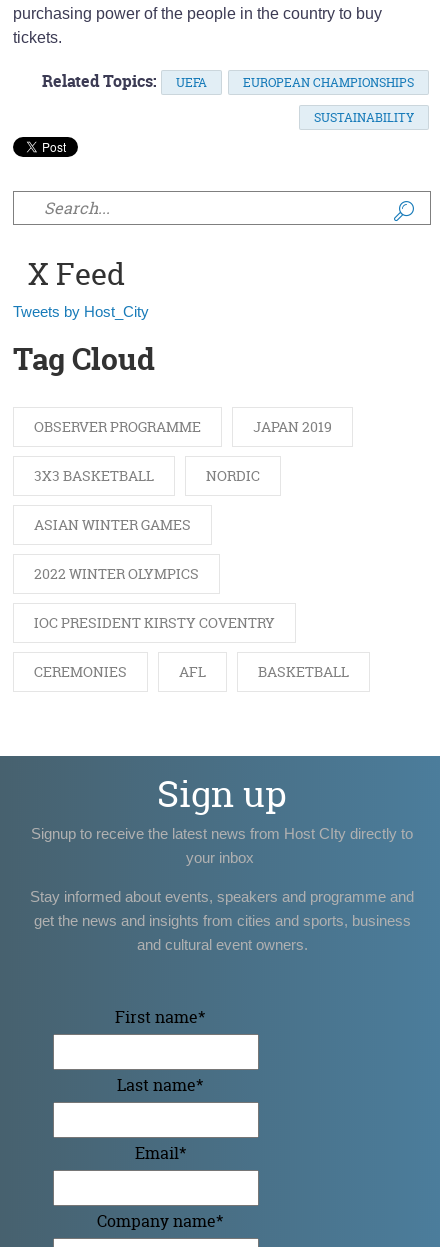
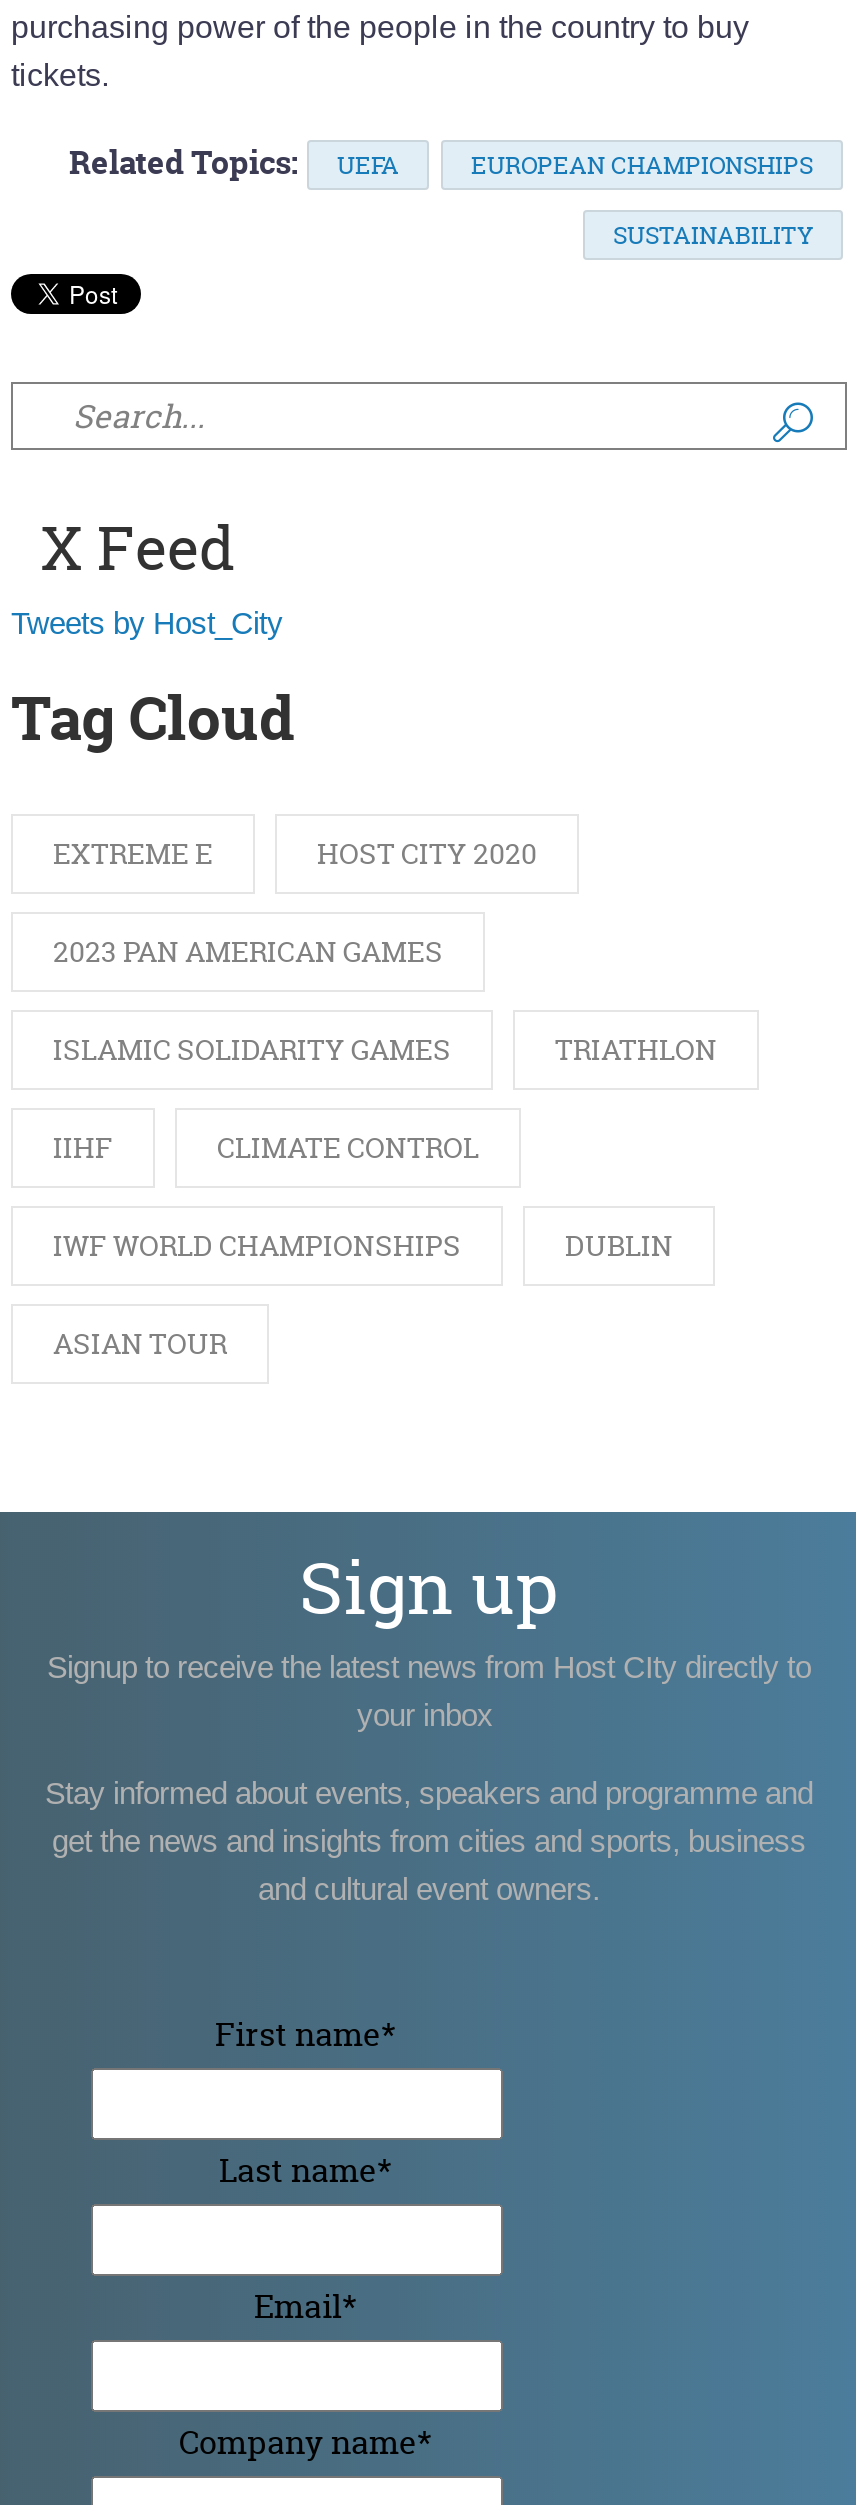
- OBSERVER PROGRAMME
- JAPAN 2019
+ EXTREME E
+ HOST CITY 2020

- 3X3 BASKETBALL
- NORDIC
+ 2023 PAN AMERICAN GAMES

- ASIAN WINTER GAMES
+ ISLAMIC SOLIDARITY GAMES
+ TRIATHLON

- 2022 WINTER OLYMPICS
+ IIHF
+ CLIMATE CONTROL

- IOC PRESIDENT KIRSTY COVENTRY
+ IWF WORLD CHAMPIONSHIPS
+ DUBLIN

- CEREMONIES
- AFL
- BASKETBALL
+ ASIAN TOUR
